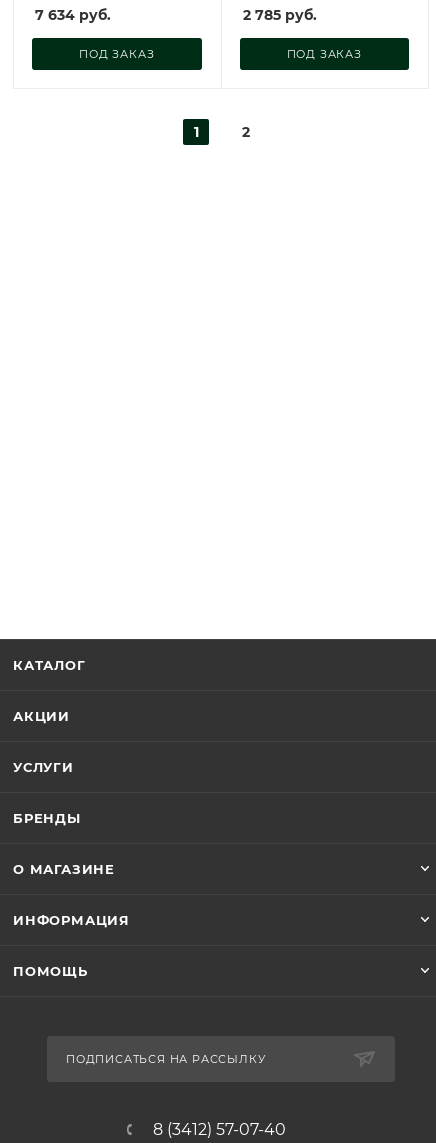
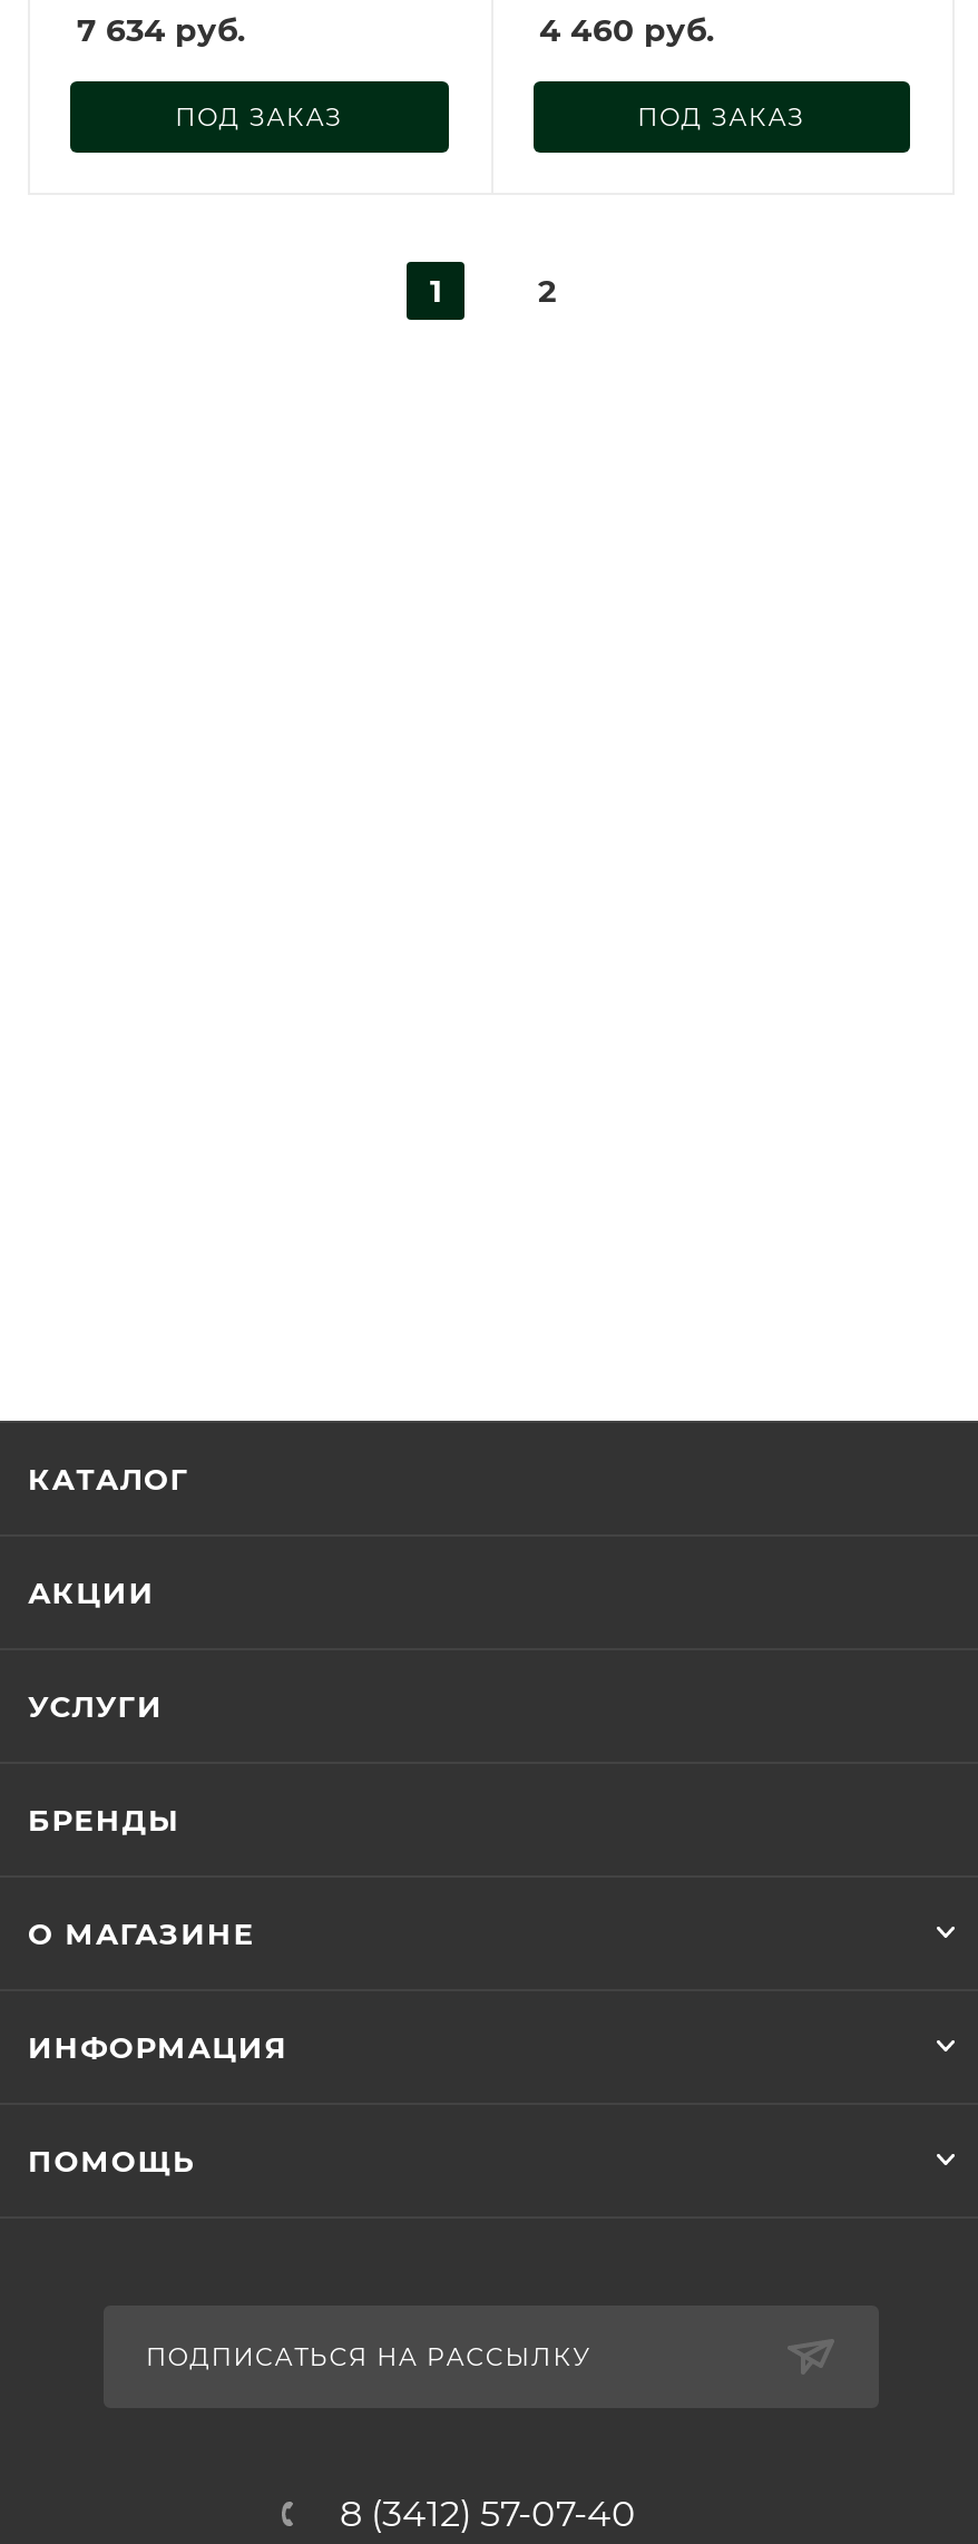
- 2 785 руб.
+ 4 460 руб.
